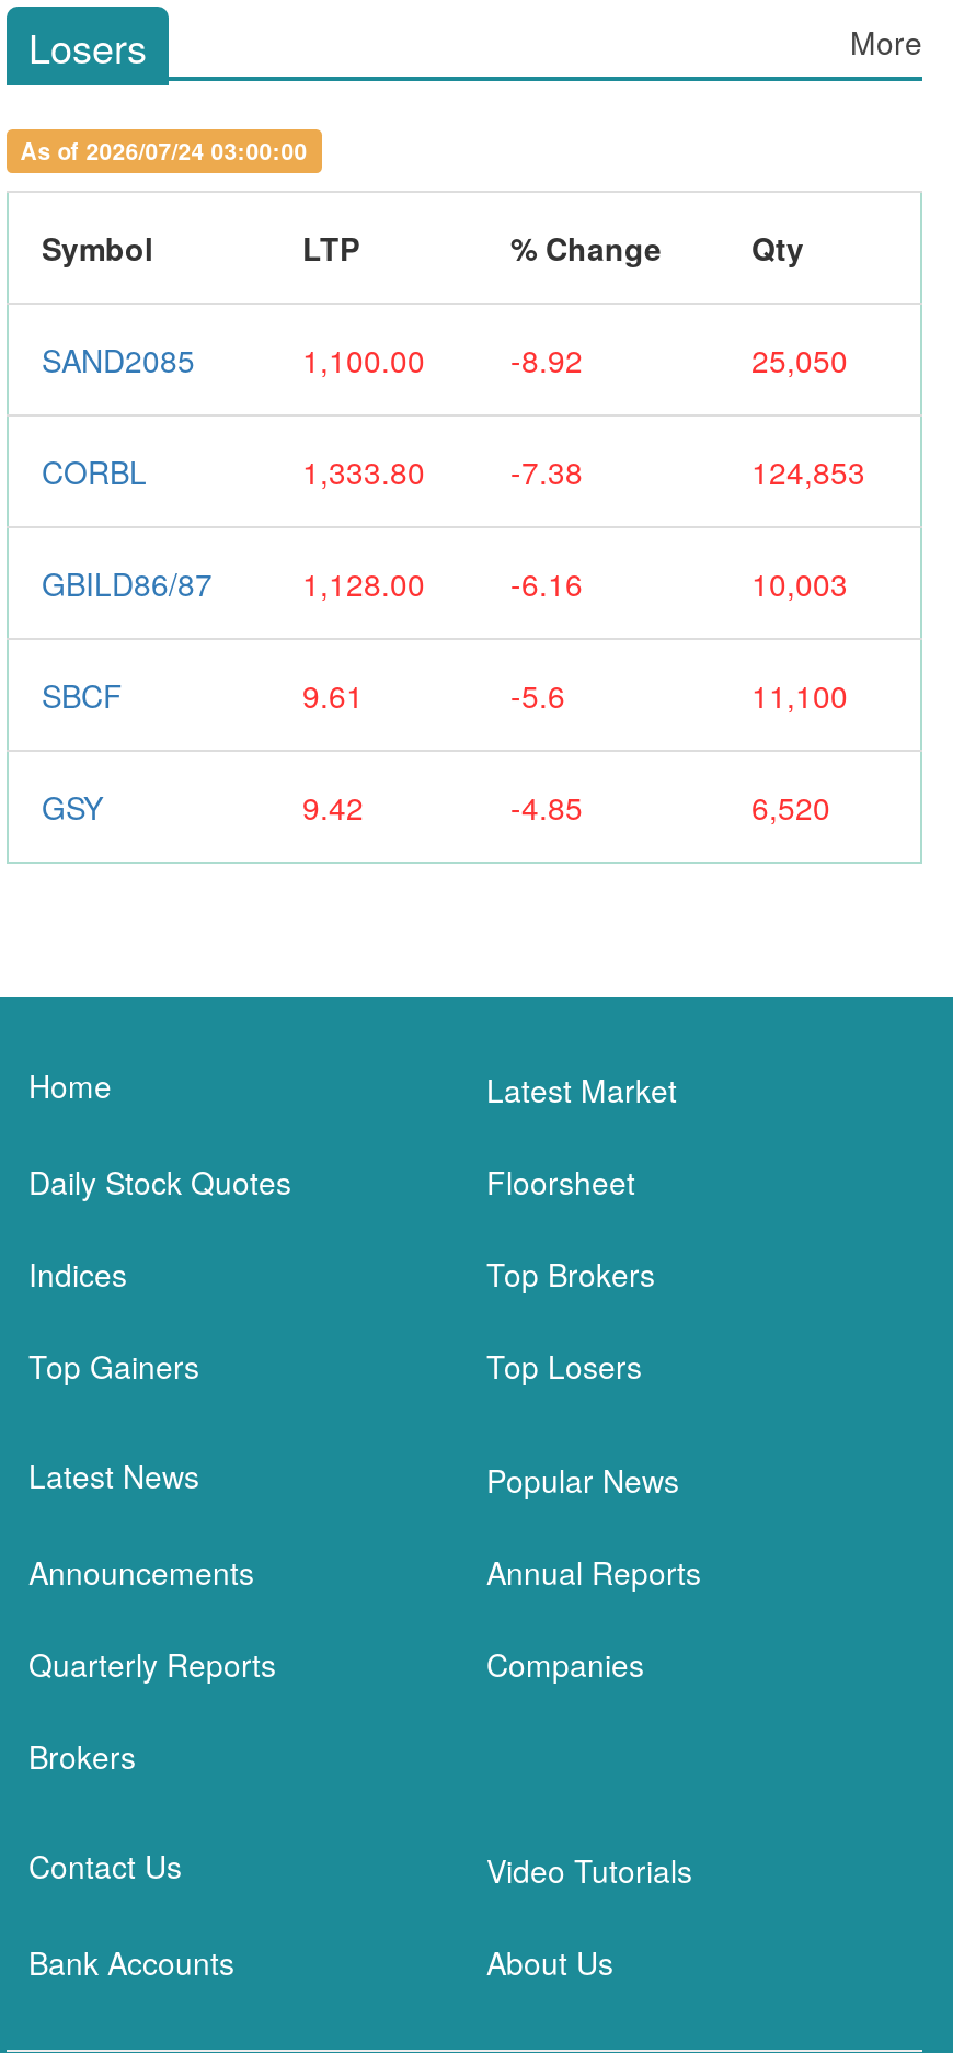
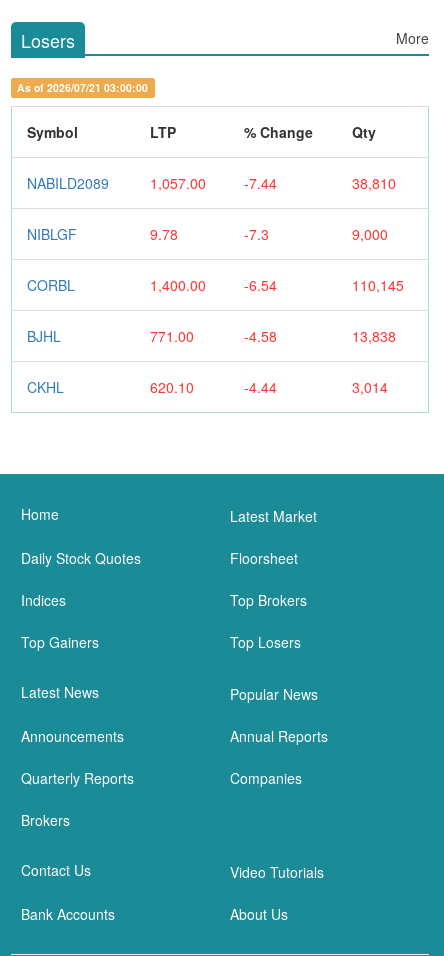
- As of 2026/07/24 03:00:00
+ As of 2026/07/21 03:00:00

- SAND2085
- 1,100.00
- -8.92
- 25,050
+ NABILD2089
+ 1,057.00
+ -7.44
+ 38,810
+ NIBLGF
+ 9.78
+ -7.3
+ 9,000

- 1,333.80
- -7.38
- 124,853
- GBILD86/87
- 1,128.00
- -6.16
- 10,003
- SBCF
- 9.61
- -5.6
- 11,100
- GSY
- 9.42
- -4.85
- 6,520
+ 1,400.00
+ -6.54
+ 110,145
+ BJHL
+ 771.00
+ -4.58
+ 13,838
+ CKHL
+ 620.10
+ -4.44
+ 3,014

moved down: CORBL
